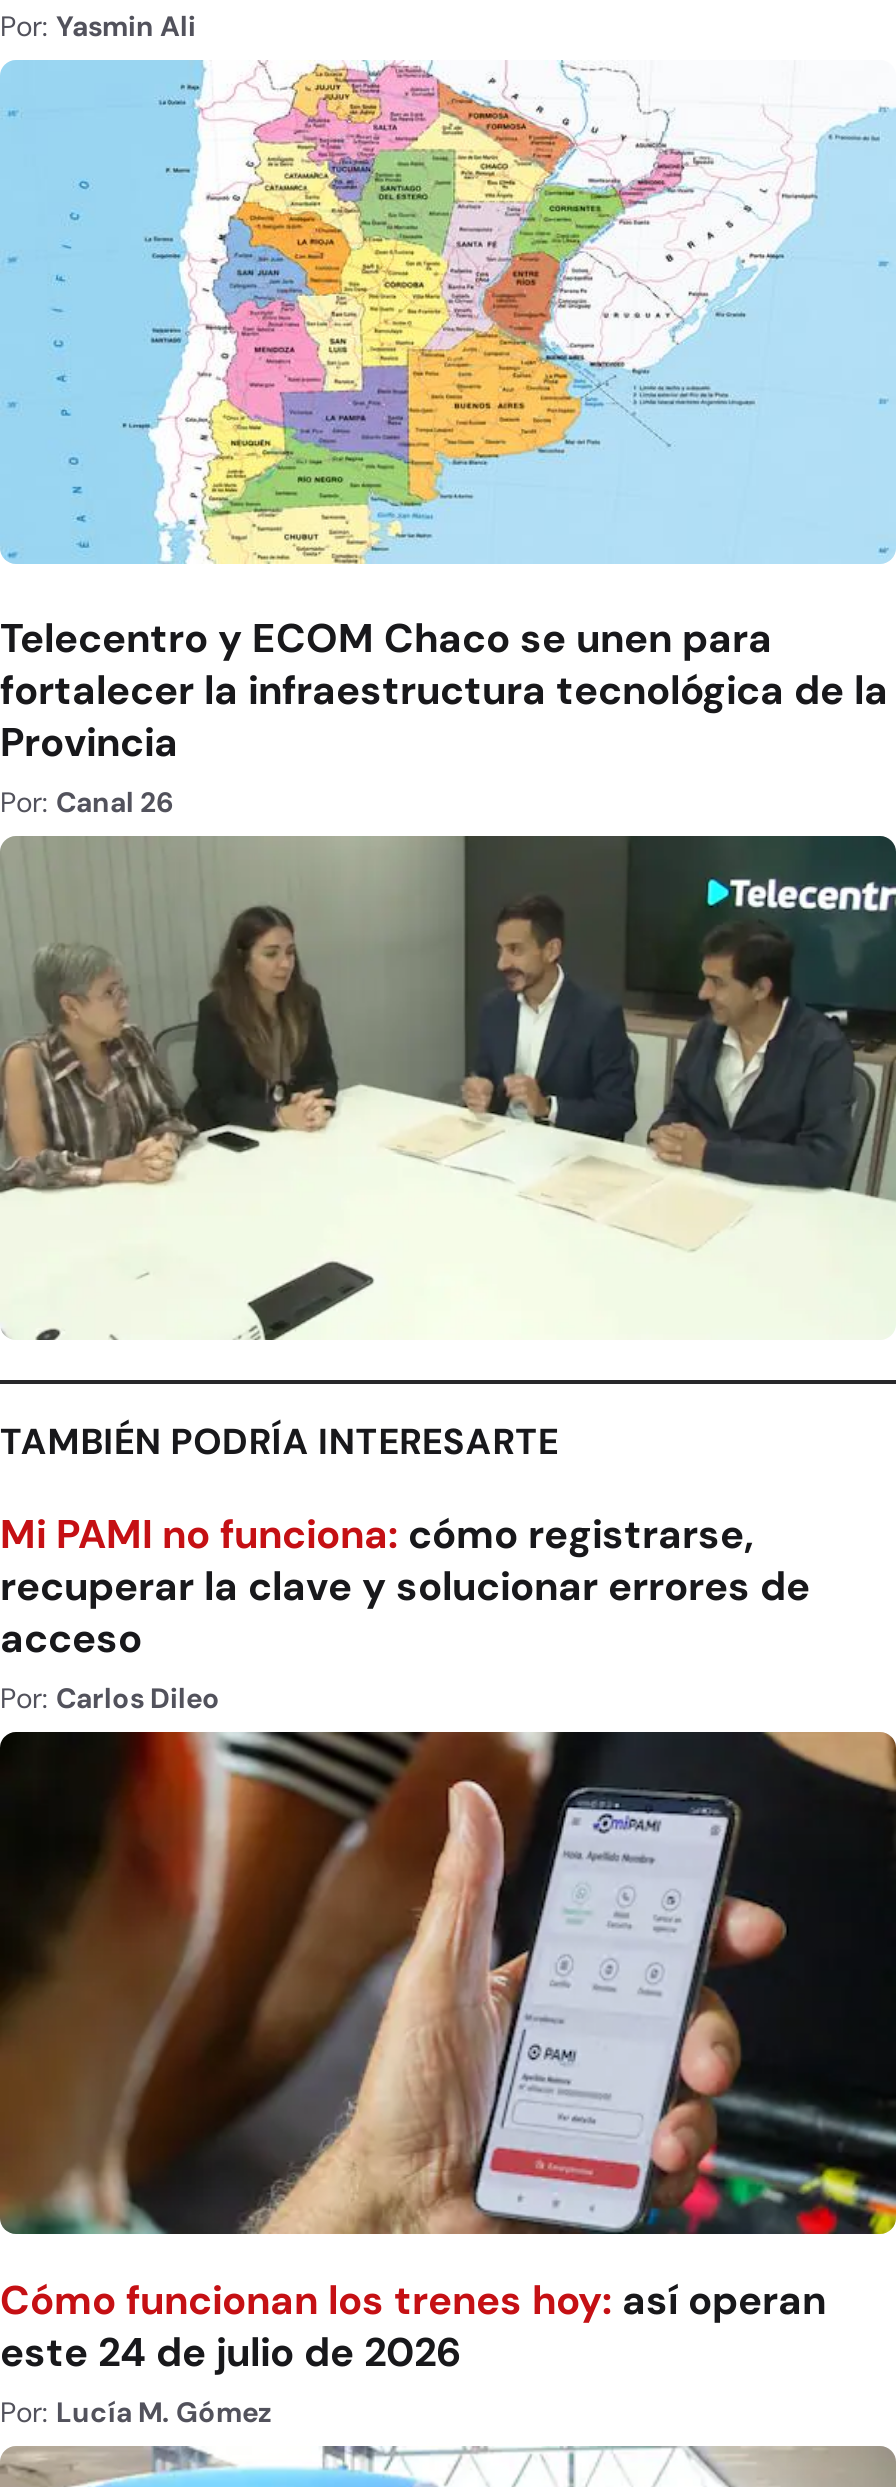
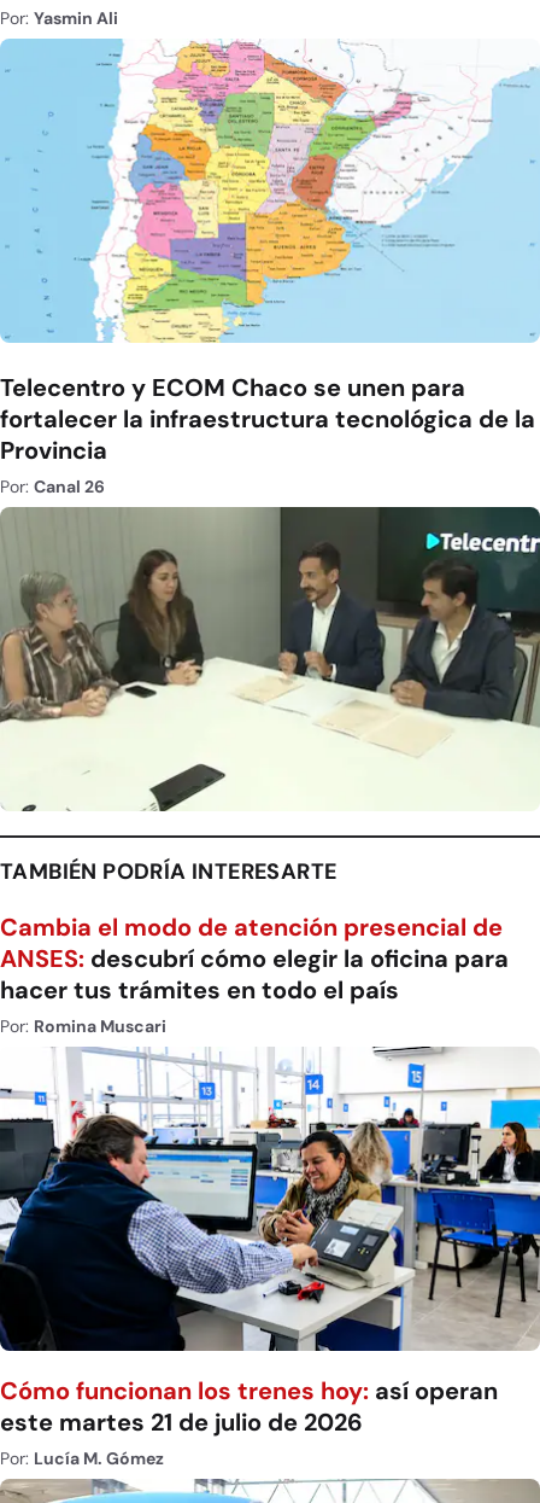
- Mi PAMI no funciona: cómo registrarse,
- recuperar la clave y solucionar errores de
- acceso
- Por: Carlos Dileo
+ Cambia el modo de atención presencial de
+ ANSES: descubrí cómo elegir la oficina para
+ hacer tus trámites en todo el país
+ Por: Romina Muscari

- [image]
+ [image]

- este 24 de julio de 2026
+ este martes 21 de julio de 2026
